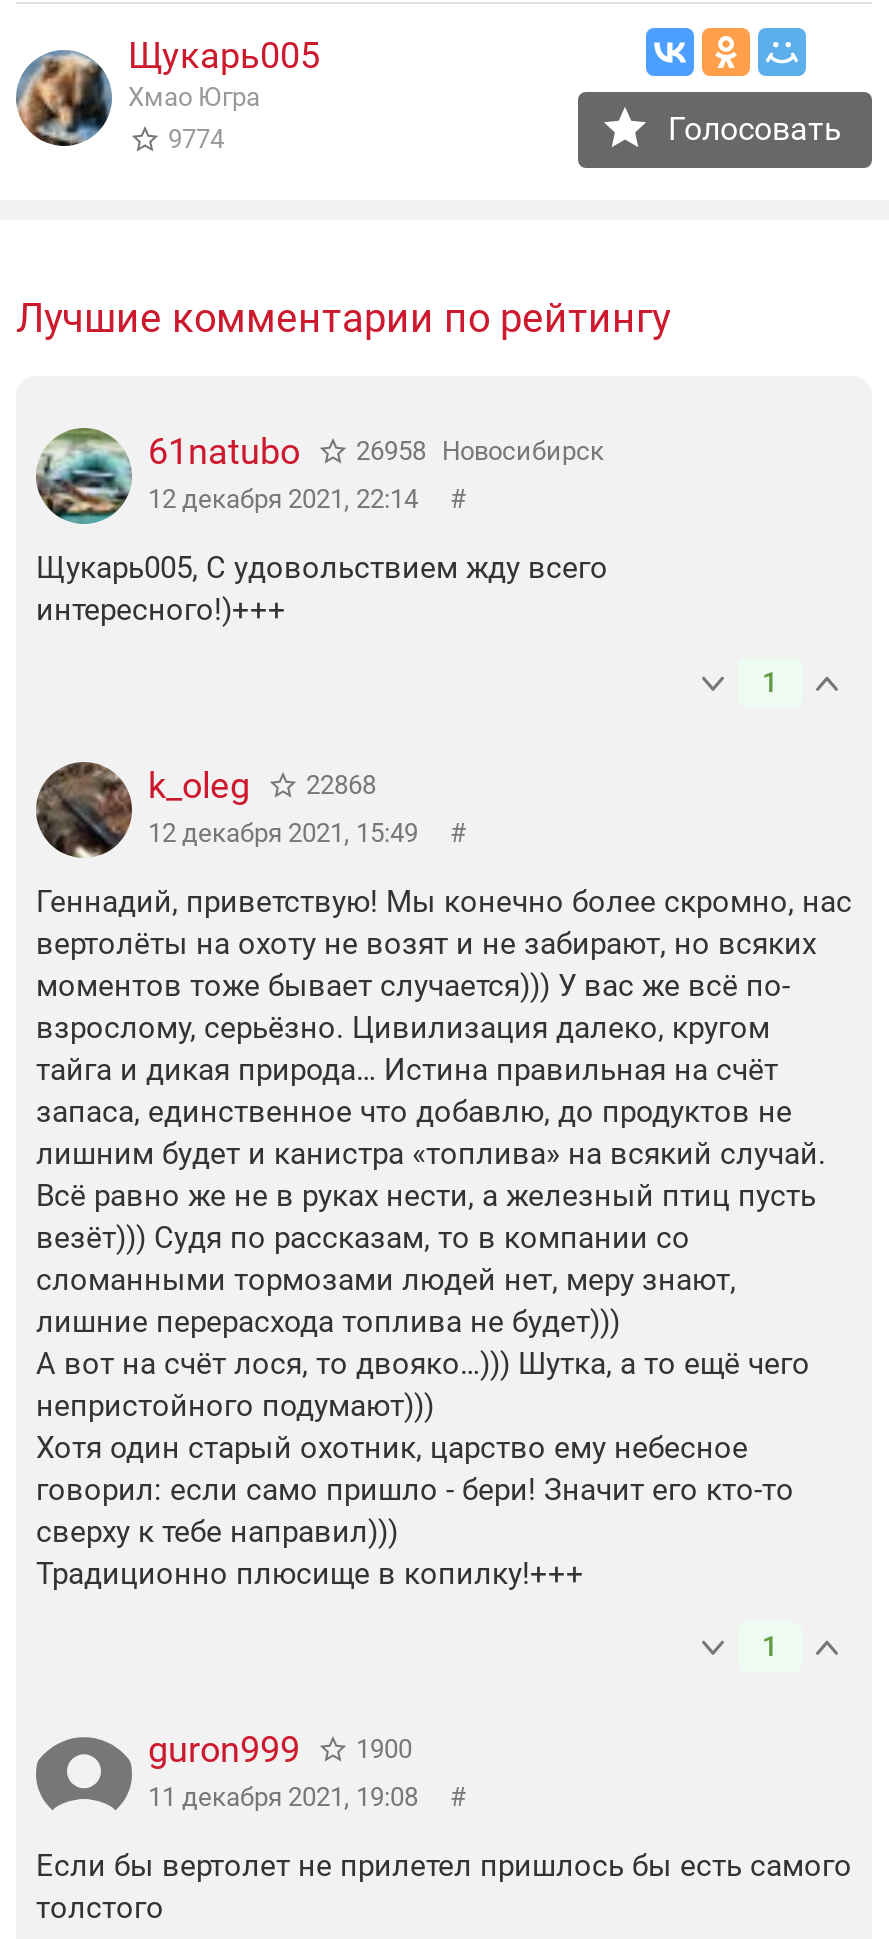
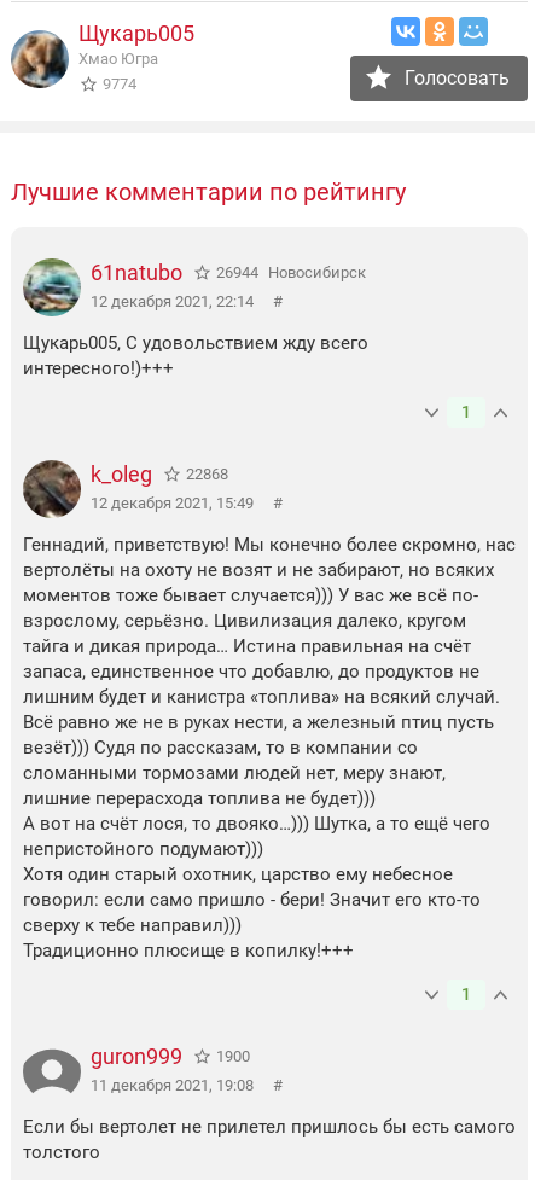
- 61natubo 26958 Новосибирск
+ 61natubo 26944 Новосибирск
